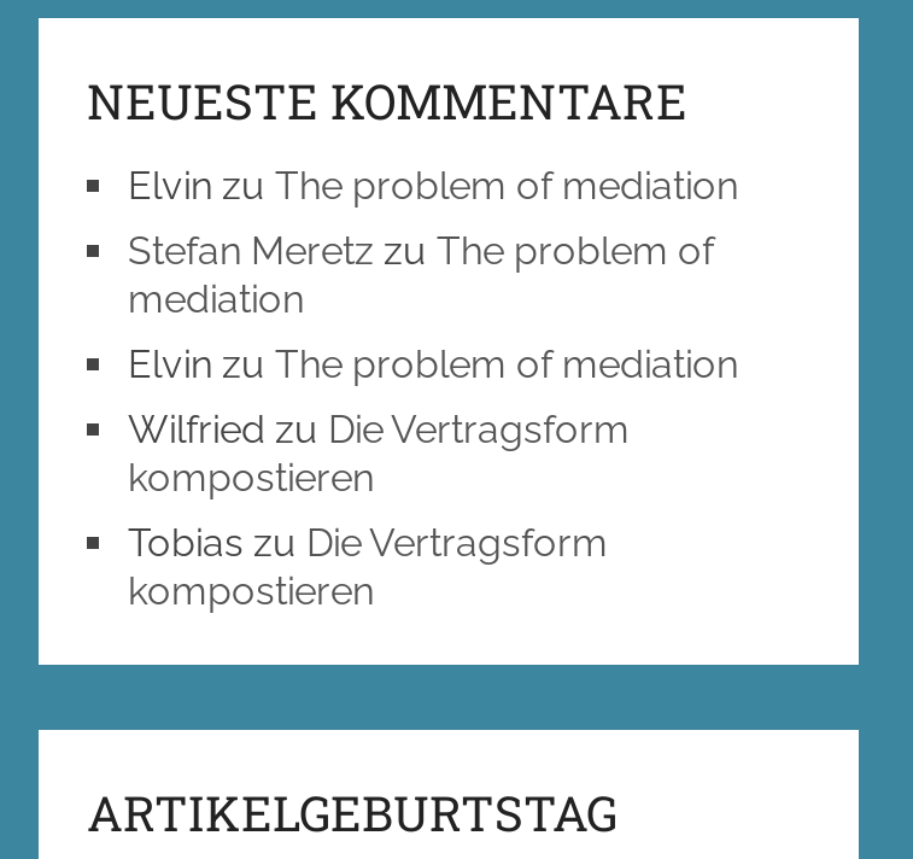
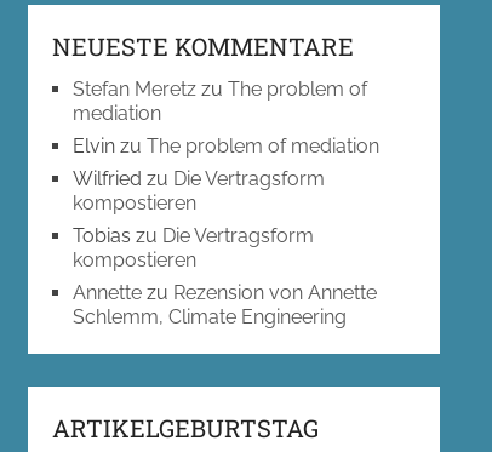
- Elvin zu The problem of mediation

moved up: Stefan Meretz zu The problem of | mediation | Elvin zu The problem of mediation | Wilfried zu Die Vertragsform | kompostieren | Tobias zu Die Vertragsform | kompostieren

+ Annette zu Rezension von Annette
+ Schlemm, Climate Engineering
